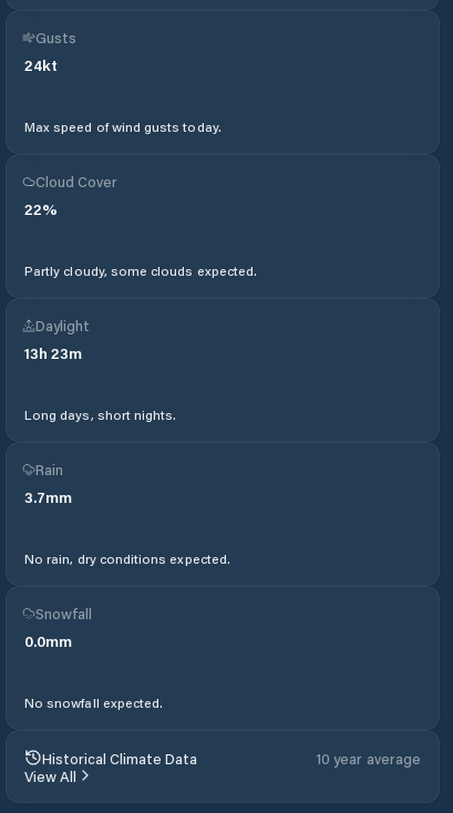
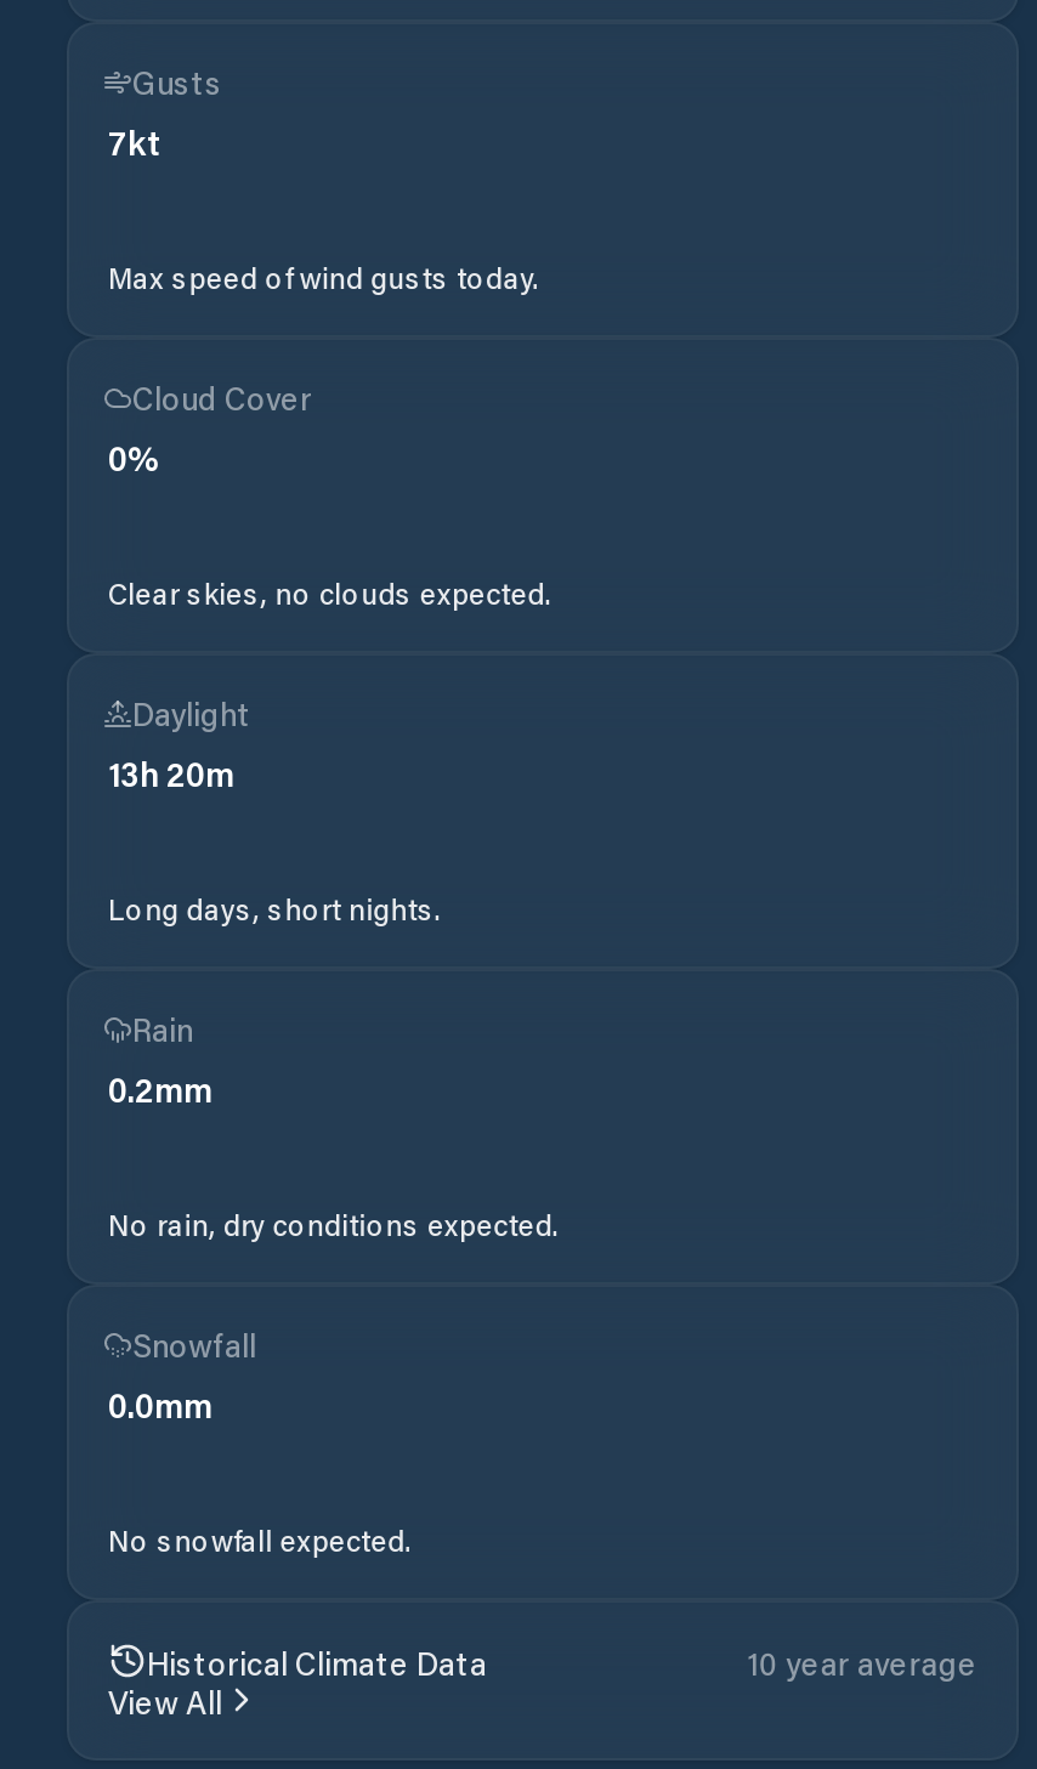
- 24kt
+ 7kt

- 22%
+ 0%

- Partly cloudy, some clouds expected.
+ Clear skies, no clouds expected.

- 13h 23m
+ 13h 20m

- 3.7mm
+ 0.2mm
